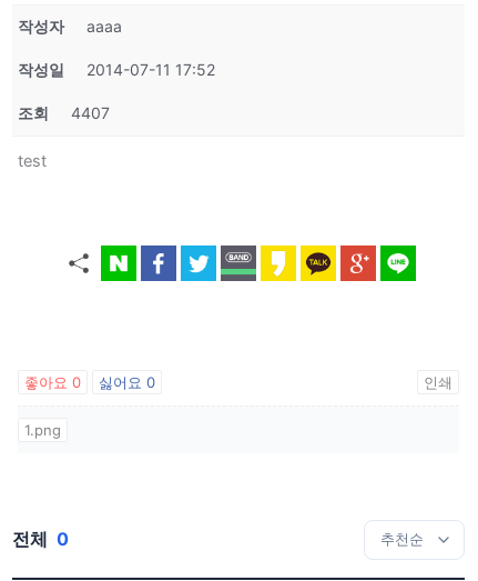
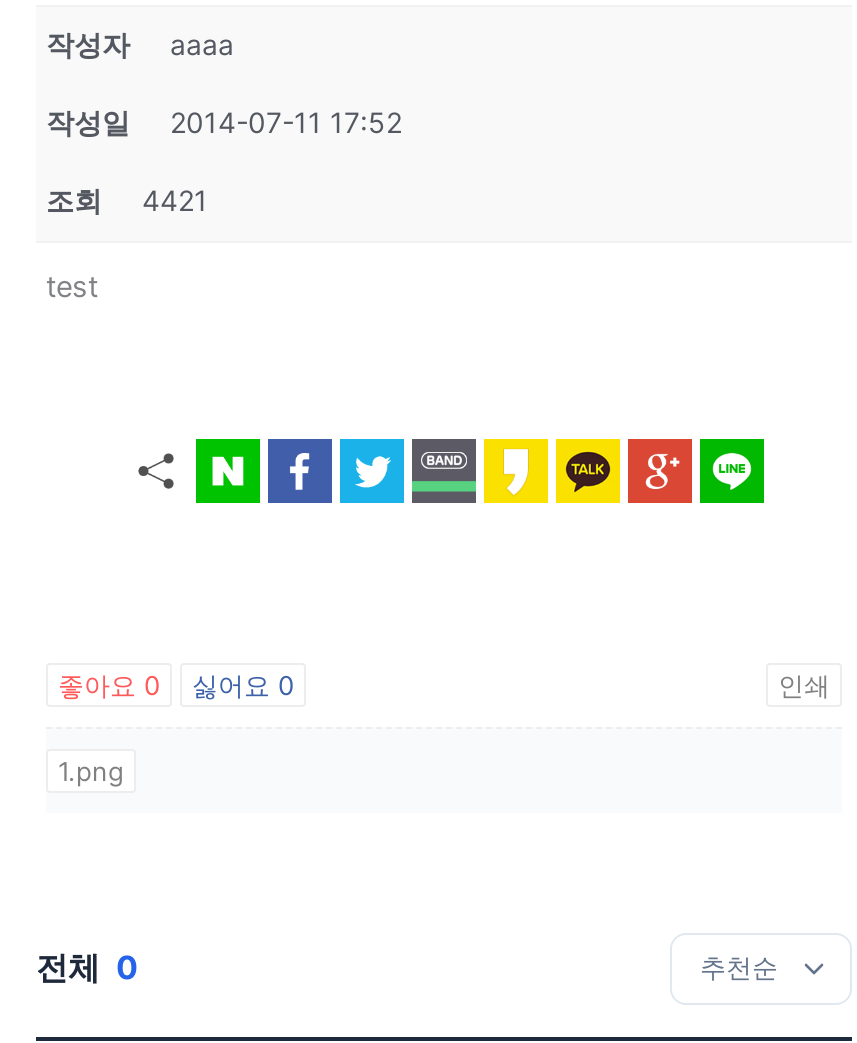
- 조회 4407
+ 조회 4421
